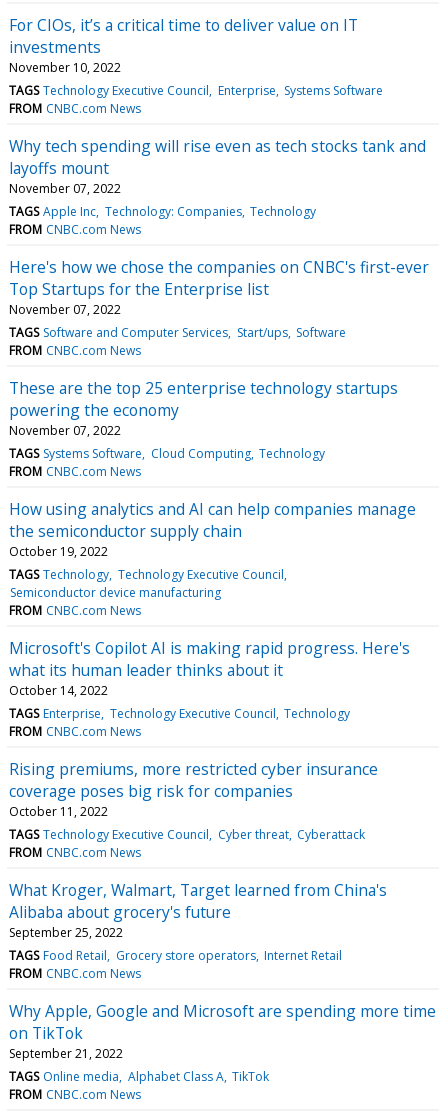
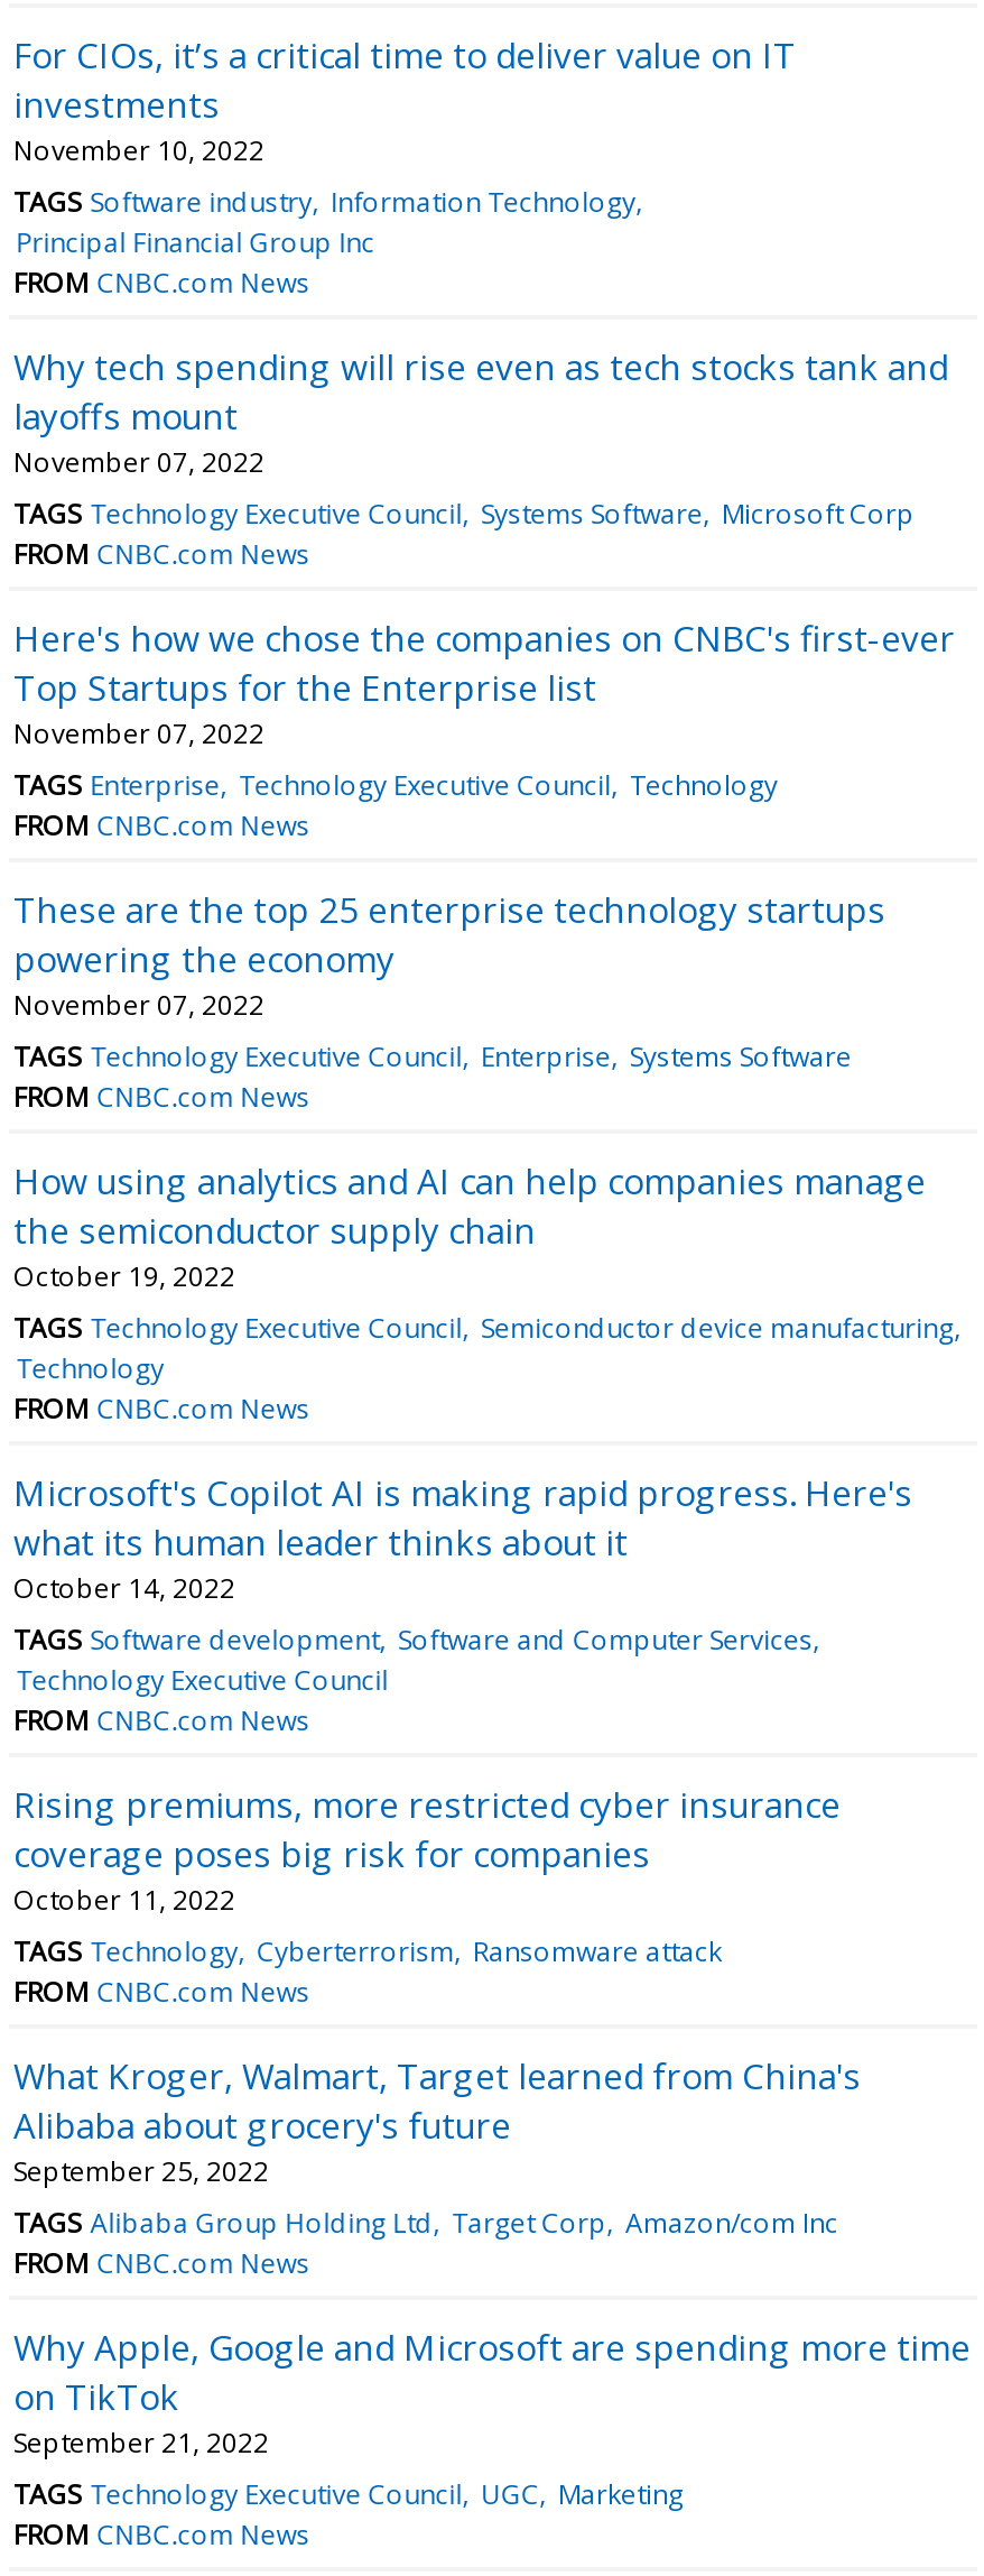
moved down: TAGS Technology Executive Council Enterprise Systems Software

+ TAGS Software industry Information Technology
+ Principal Financial Group Inc

- TAGS Apple Inc Technology: Companies Technology
+ TAGS Technology Executive Council Systems Software Microsoft Corp

- TAGS Software and Computer Services Start/ups Software

- TAGS Systems Software Cloud Computing Technology

- TAGS Technology Technology Executive Council
- Semiconductor device manufacturing
+ TAGS Technology Executive Council Semiconductor device manufacturing
+ Technology

moved up: TAGS Enterprise Technology Executive Council Technology

+ TAGS Software development Software and Computer Services
+ Technology Executive Council

- TAGS Technology Executive Council Cyber threat Cyberattack
+ TAGS Technology Cyberterrorism Ransomware attack

- TAGS Food Retail Grocery store operators Internet Retail
+ TAGS Alibaba Group Holding Ltd Target Corp Amazon/com Inc

- TAGS Online media Alphabet Class A TikTok
+ TAGS Technology Executive Council UGC Marketing
